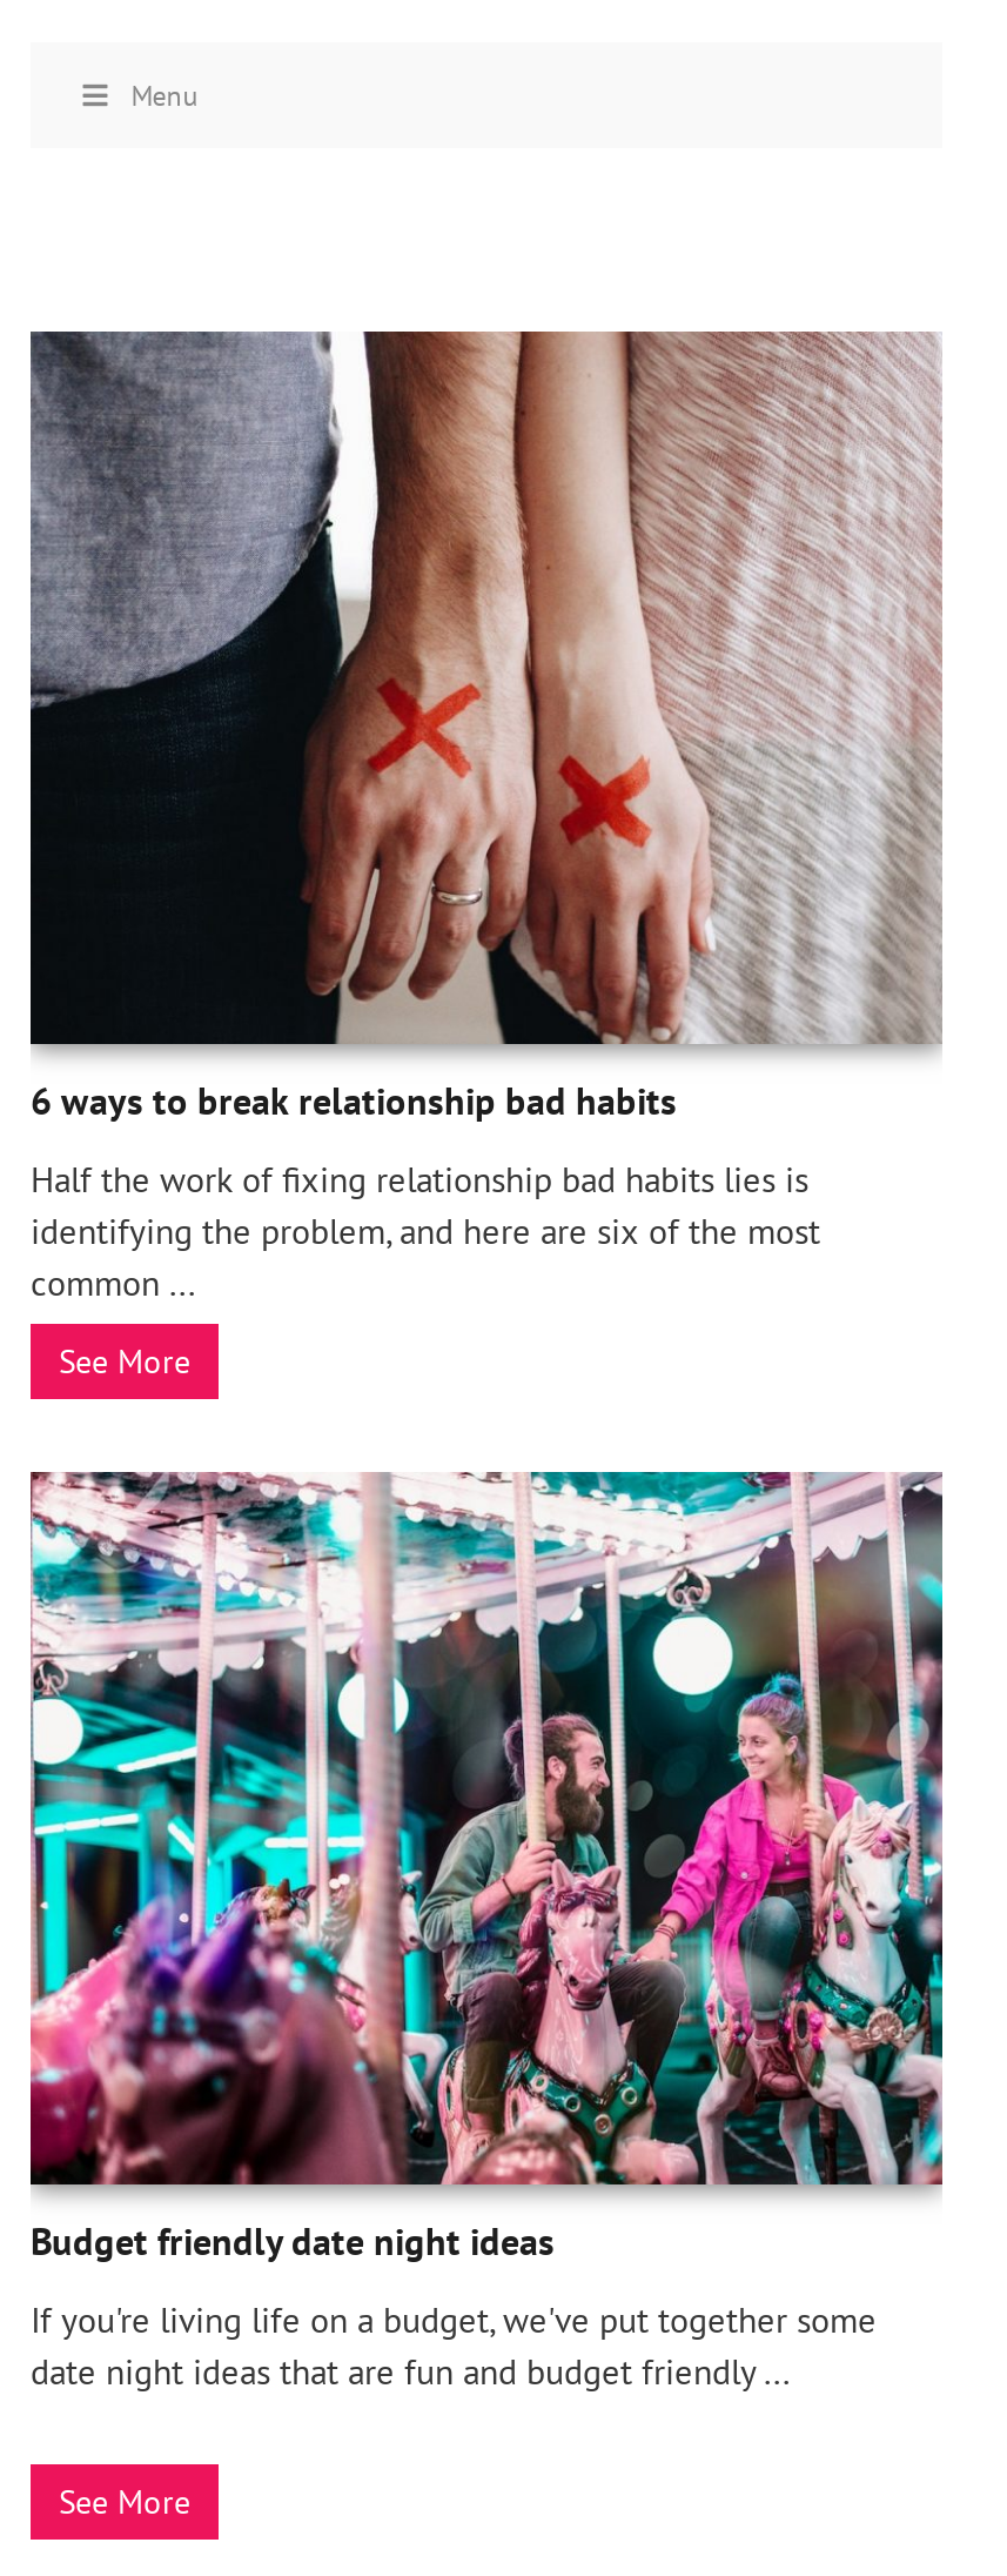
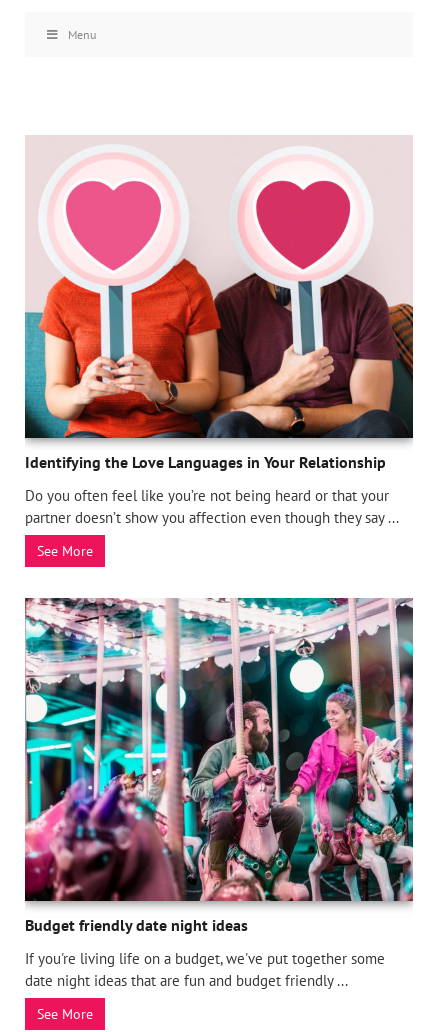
- [image]
- 6 ways to break relationship bad habits
+ [image]
+ Identifying the Love Languages in Your Relationship

- Half the work of fixing relationship bad habits lies is
- identifying the problem, and here are six of the most
- common ...
+ Do you often feel like you’re not being heard or that your
+ partner doesn’t show you affection even though they say ...
